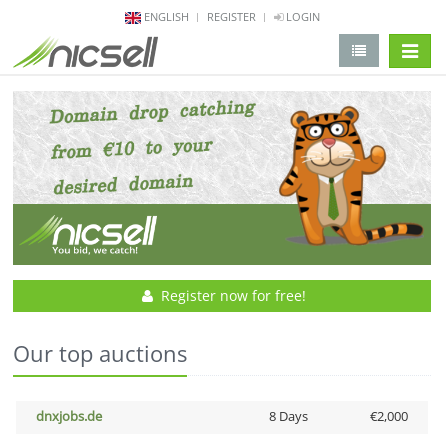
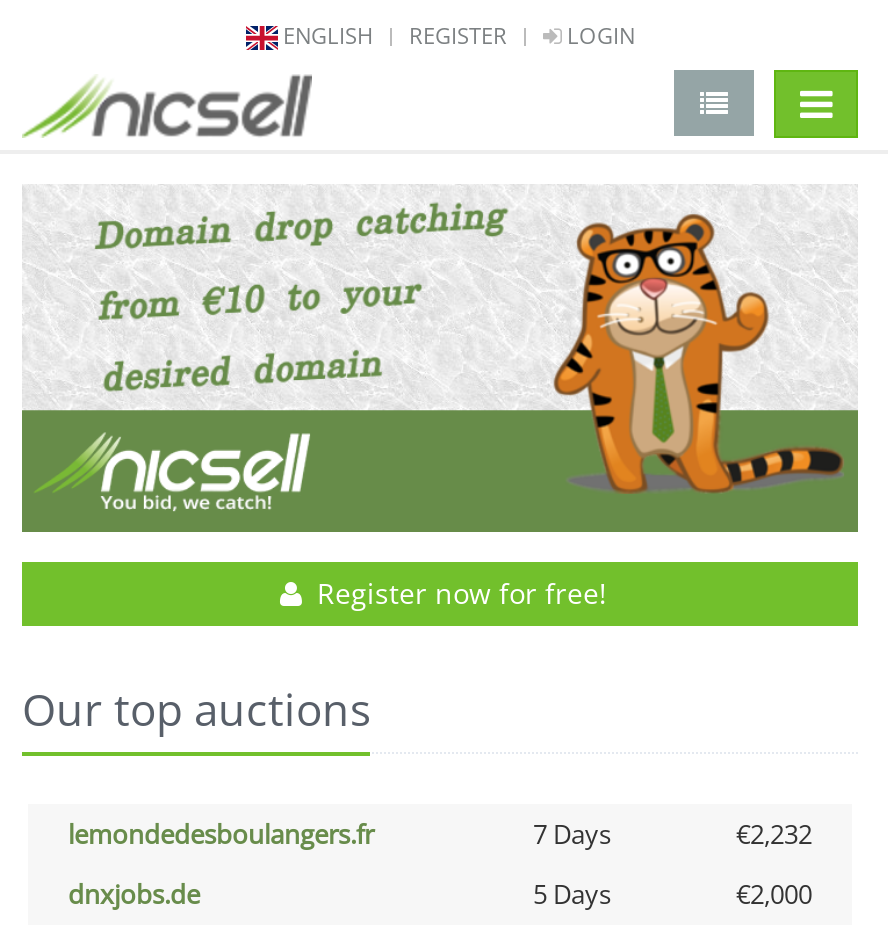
+ lemondedesboulangers.fr
+ 7 Days
+ €2,232

- 8 Days
+ 5 Days
